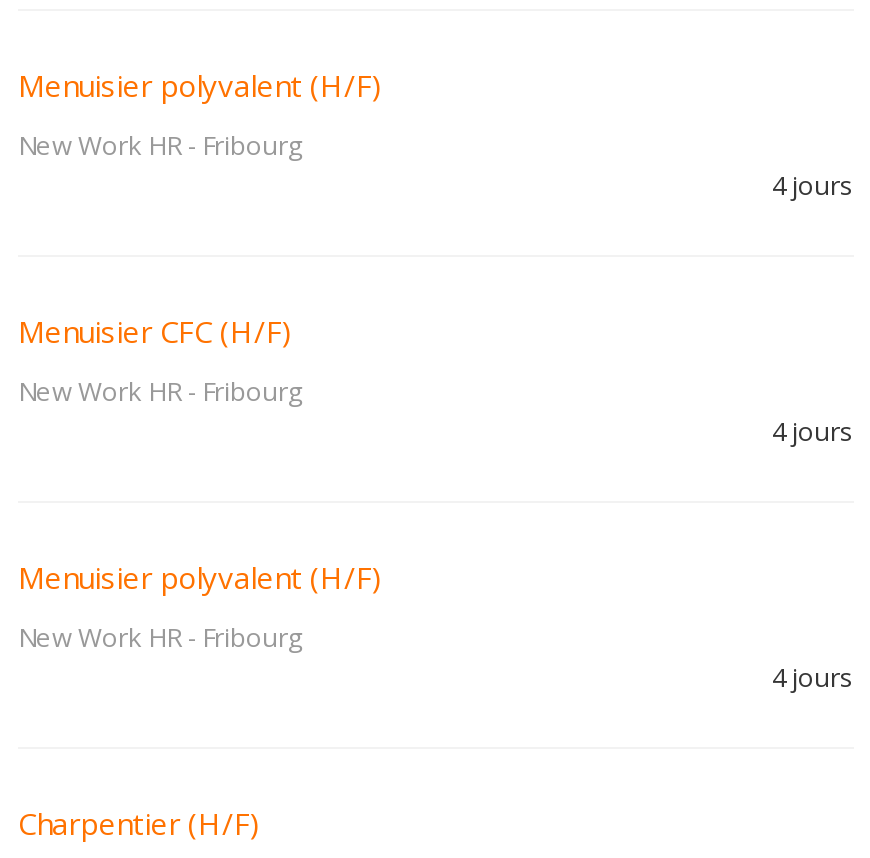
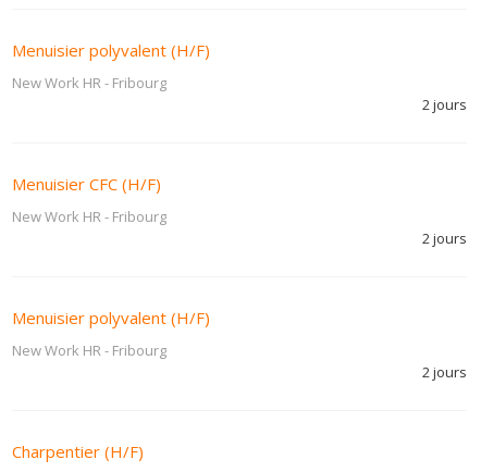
- 4 jours
+ 2 jours

- 4 jours
+ 2 jours

- 4 jours
+ 2 jours
